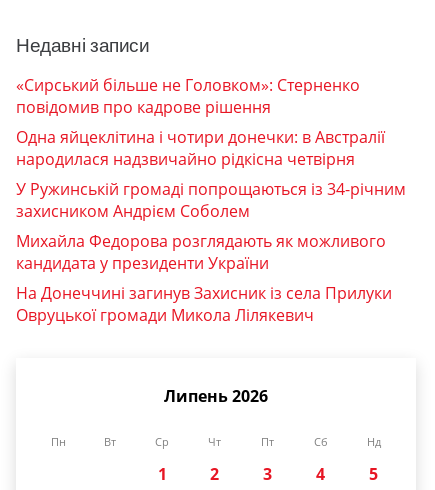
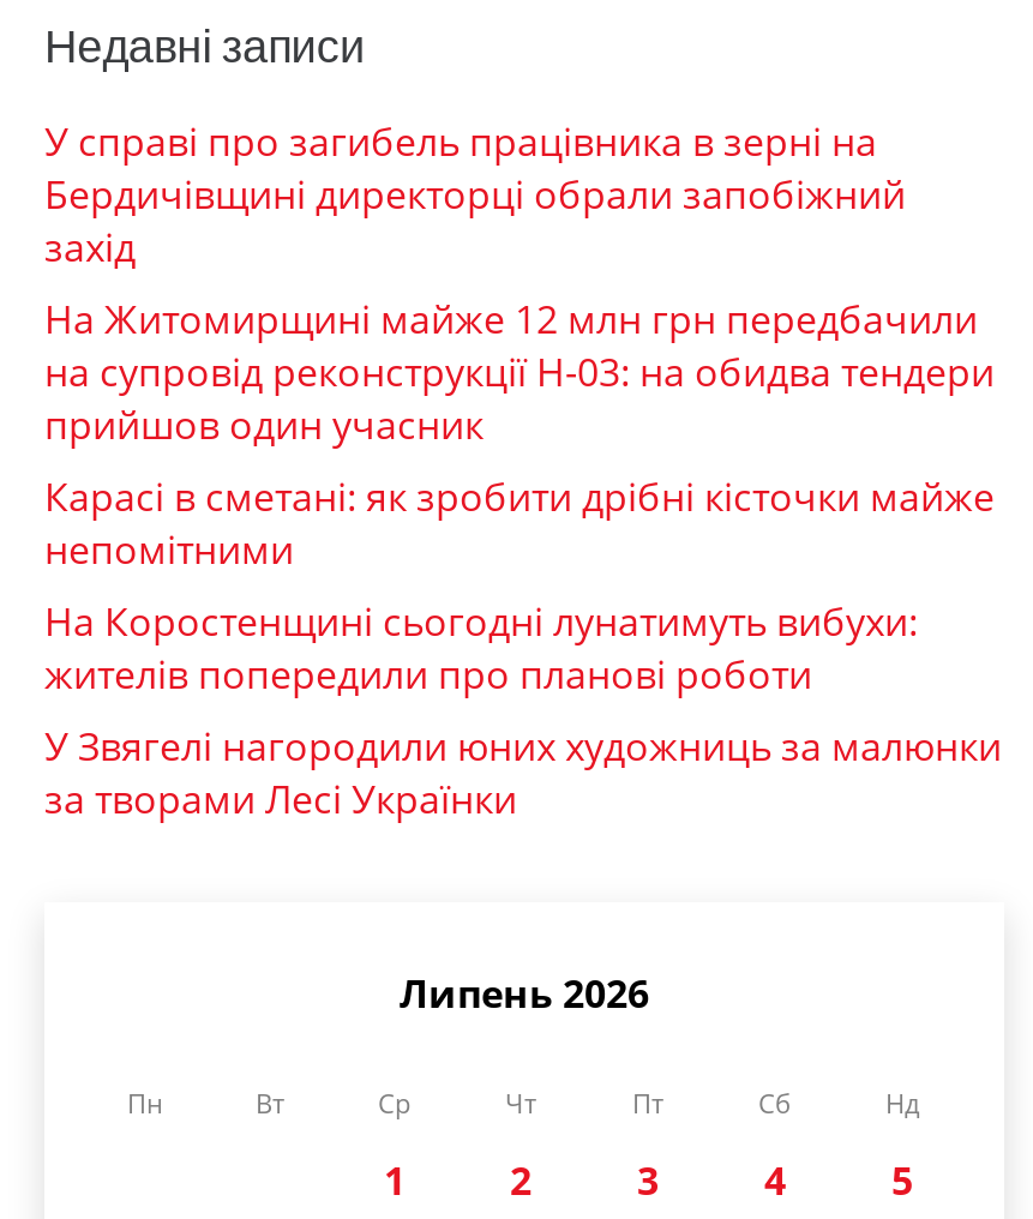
- «Сирський більше не Головком»: Стерненко
- повідомив про кадрове рішення
- Одна яйцеклітина і чотири донечки: в Австралії
- народилася надзвичайно рідкісна четвірня
- У Ружинській громаді попрощаються із 34-річним
- захисником Андрієм Соболем
- Михайла Федорова розглядають як можливого
- кандидата у президенти України
- На Донеччині загинув Захисник із села Прилуки
- Овруцької громади Микола Лілякевич
+ У справі про загибель працівника в зерні на
+ Бердичівщині директорці обрали запобіжний
+ захід
+ На Житомирщині майже 12 млн грн передбачили
+ на супровід реконструкції Н-03: на обидва тендери
+ прийшов один учасник
+ Карасі в сметані: як зробити дрібні кісточки майже
+ непомітними
+ На Коростенщині сьогодні лунатимуть вибухи:
+ жителів попередили про планові роботи
+ У Звягелі нагородили юних художниць за малюнки
+ за творами Лесі Українки
